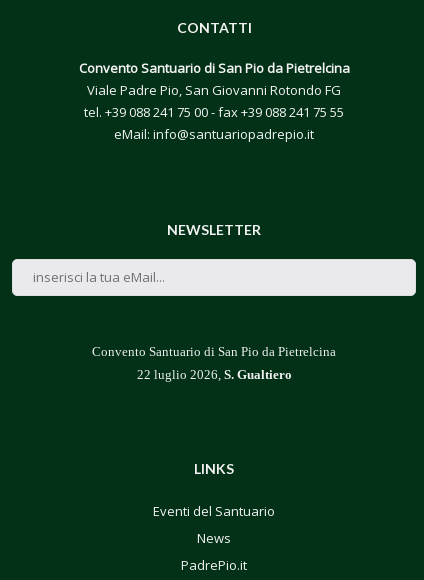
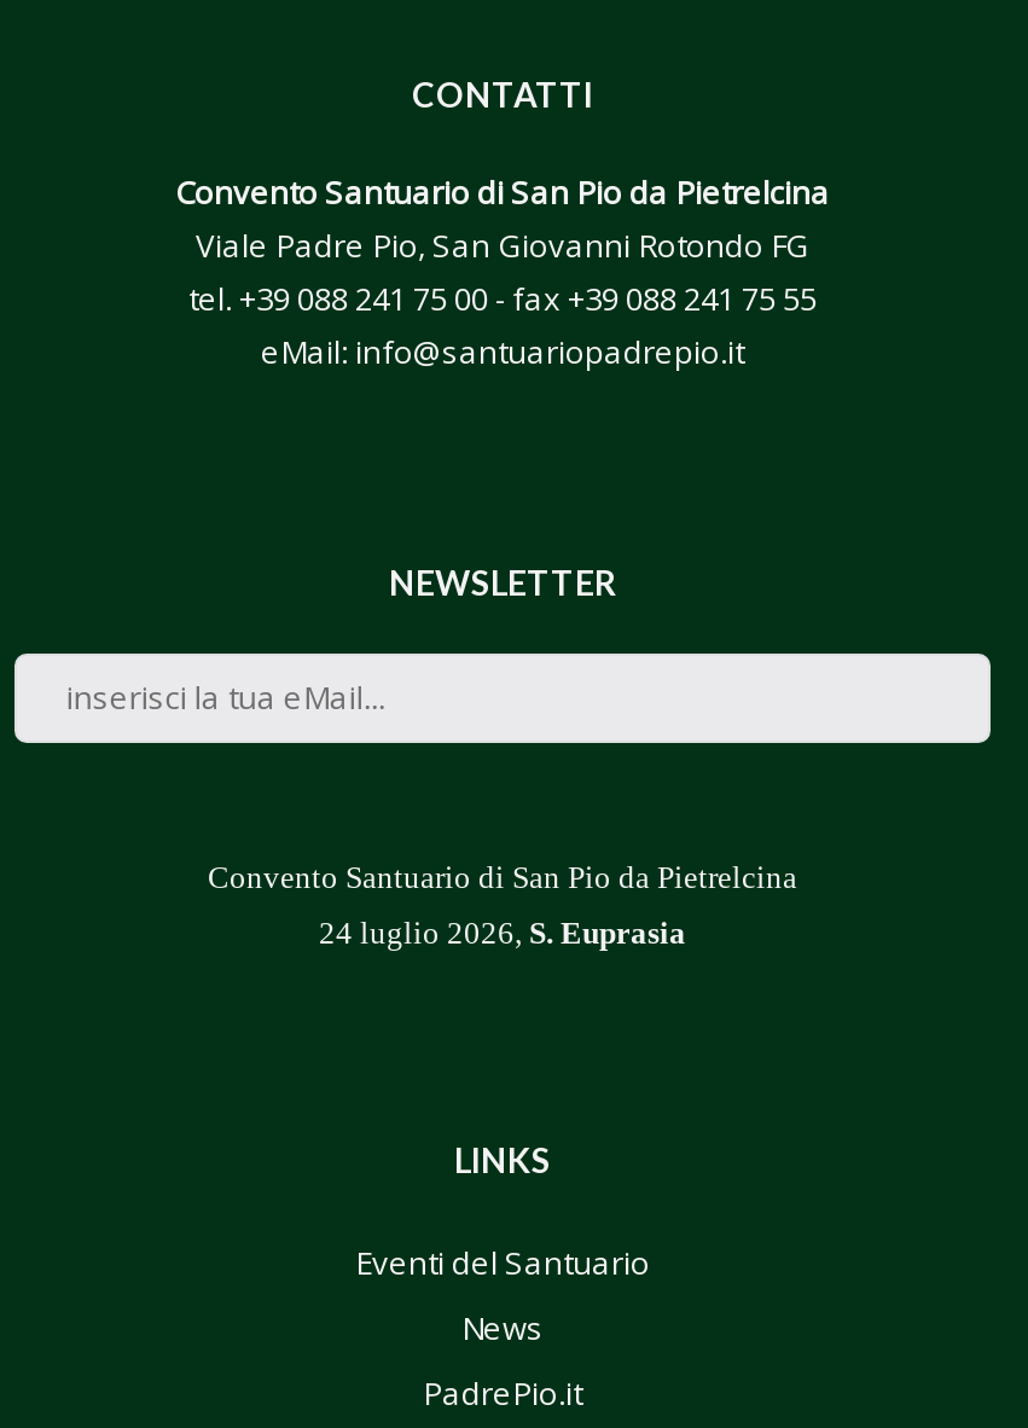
- 22 luglio 2026, S. Gualtiero
+ 24 luglio 2026, S. Euprasia
